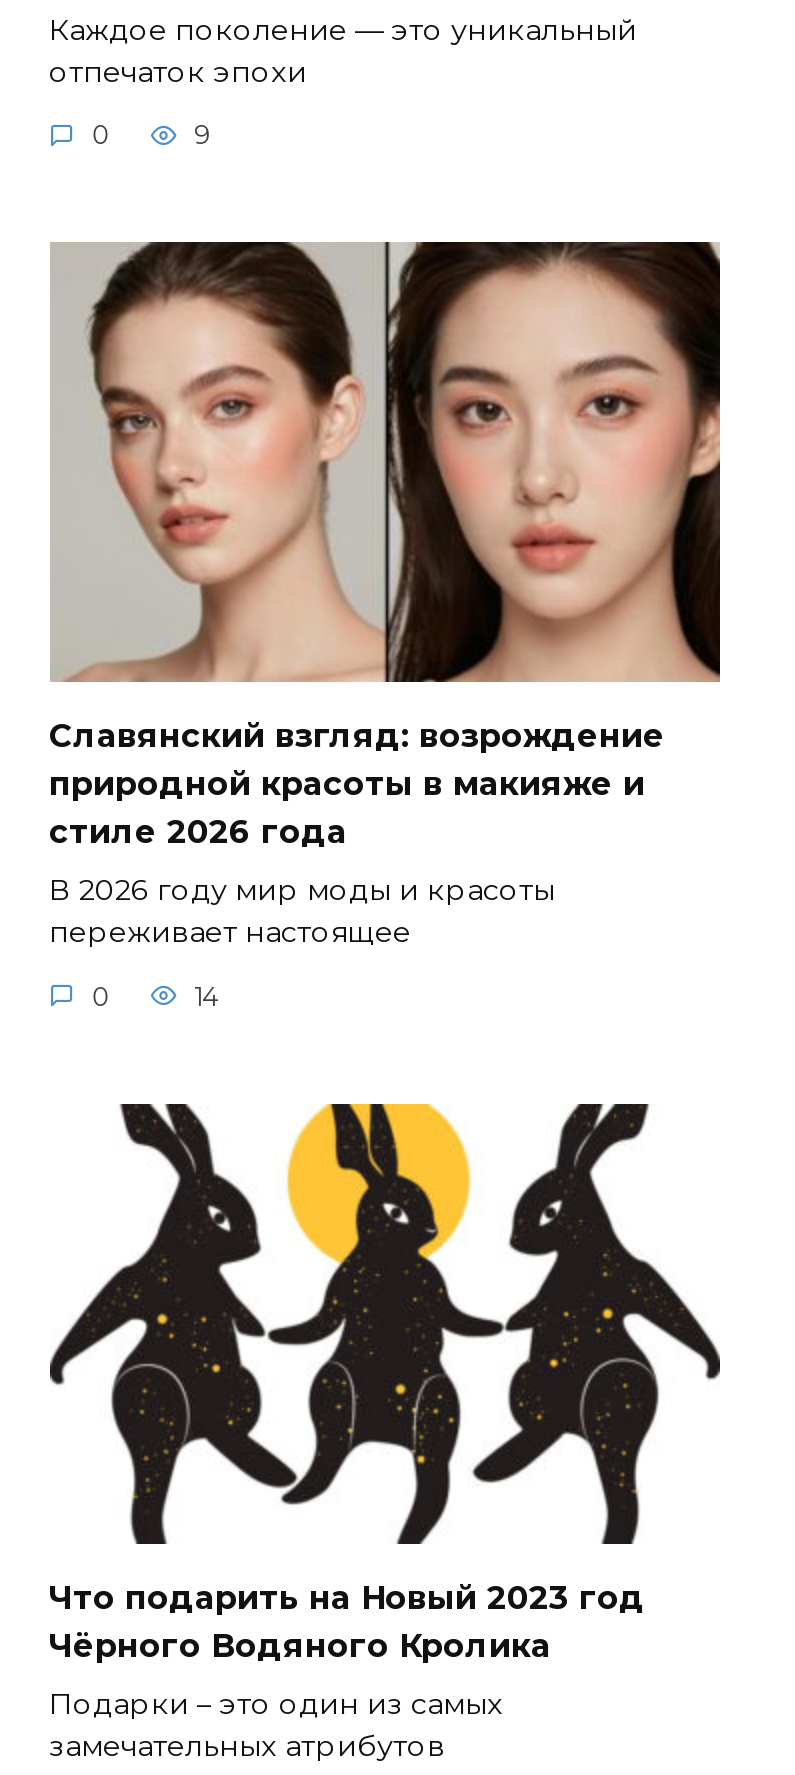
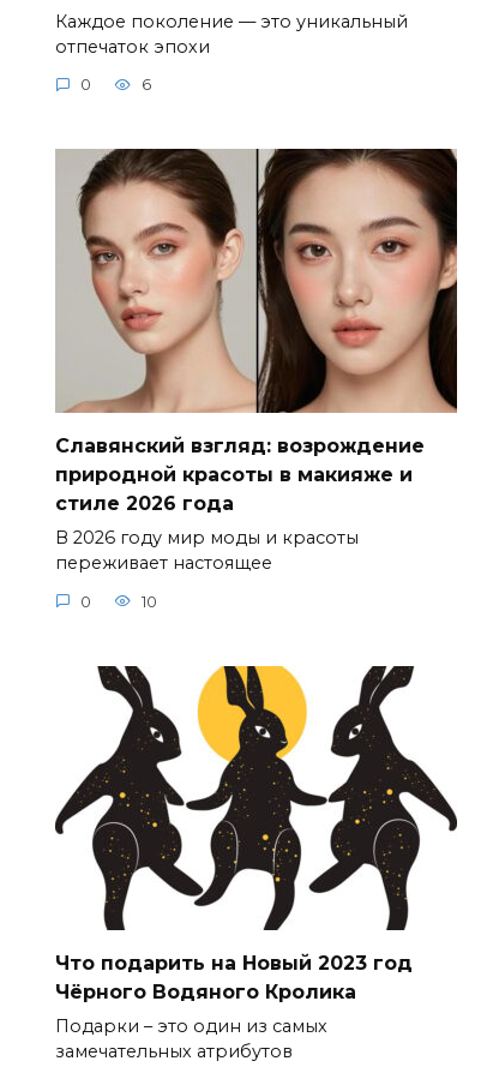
- 9
+ 6

- 14
+ 10
